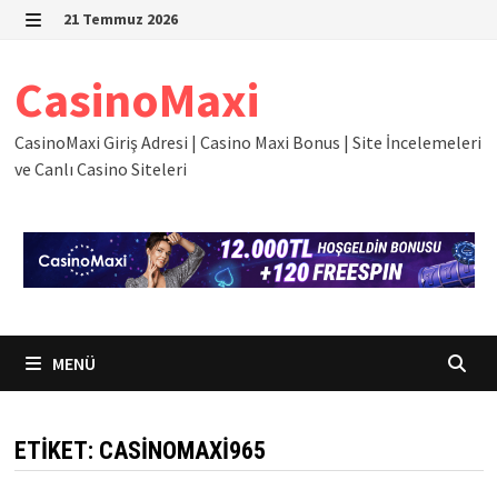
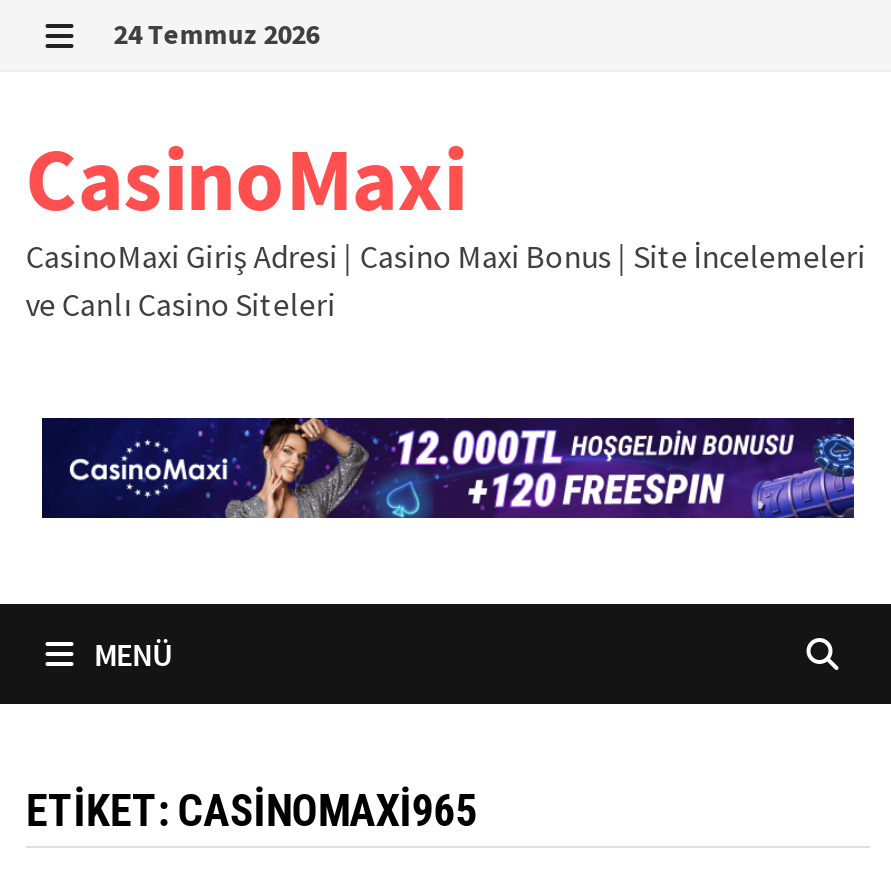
- 21 Temmuz 2026
+ 24 Temmuz 2026
